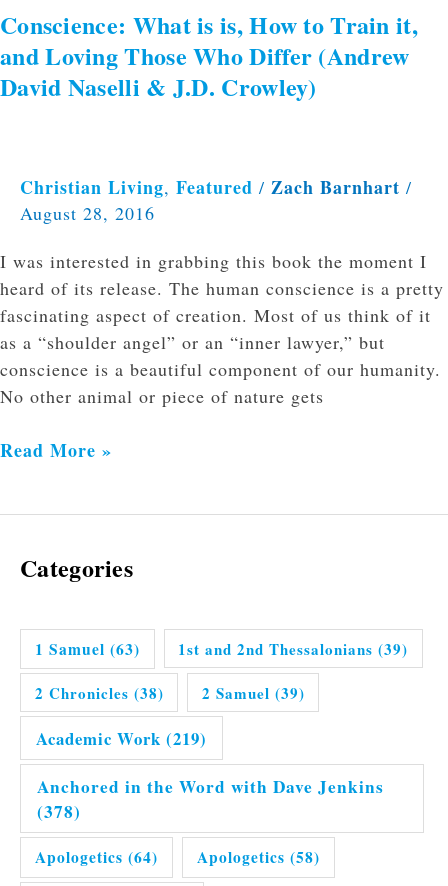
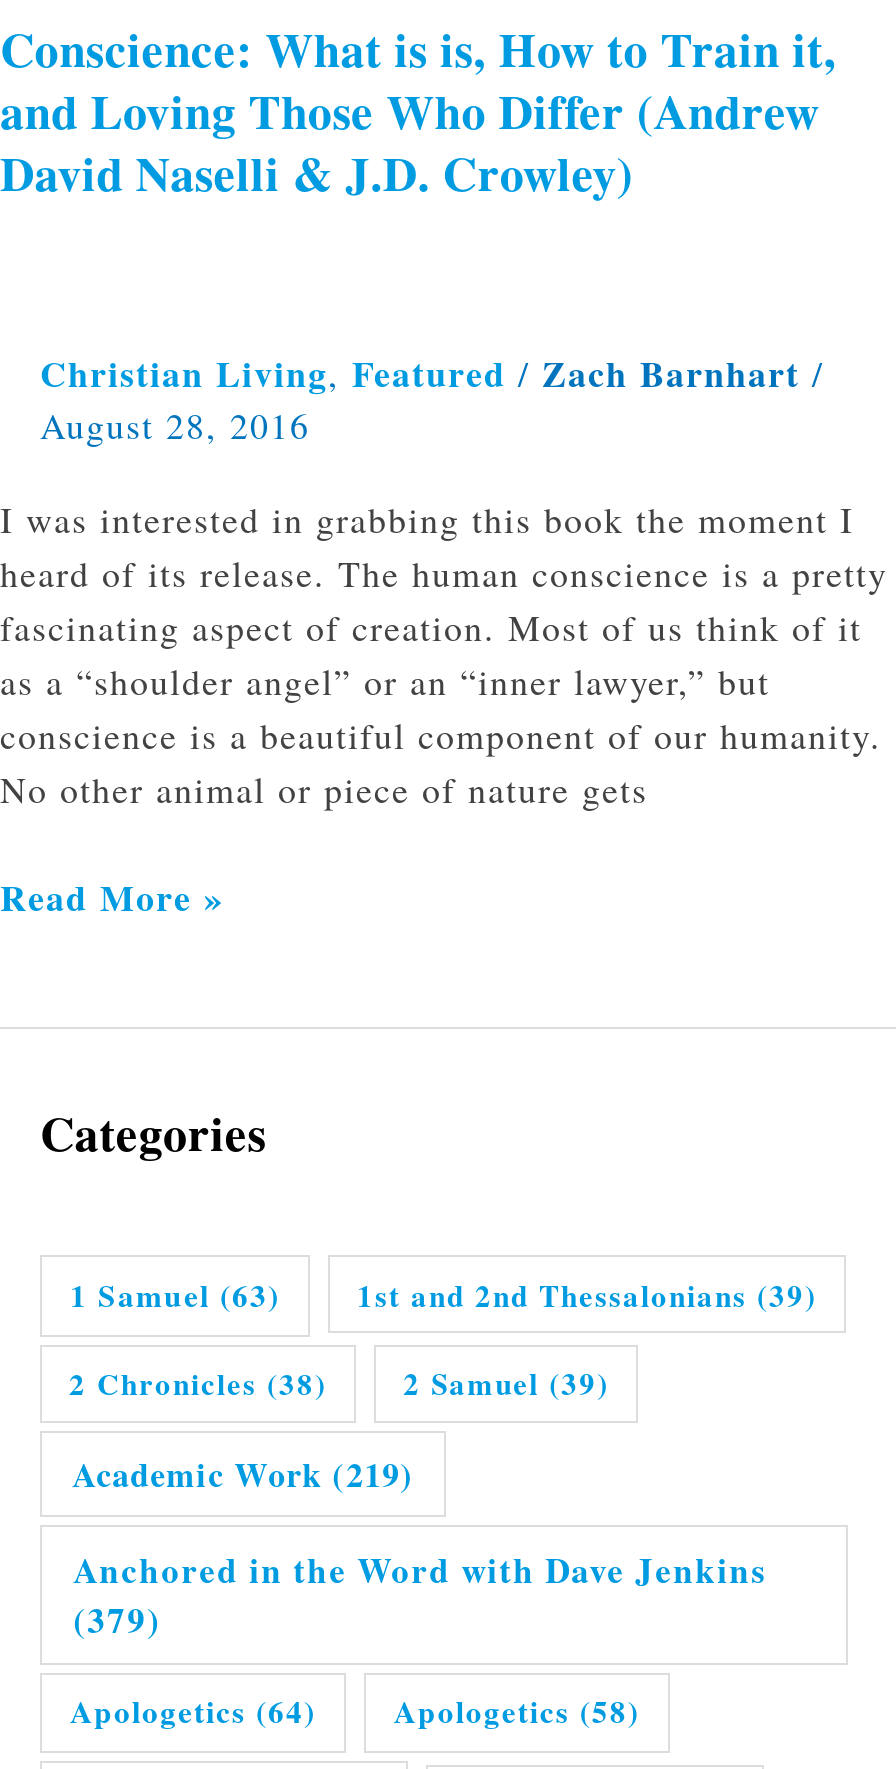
- (378)
+ (379)
